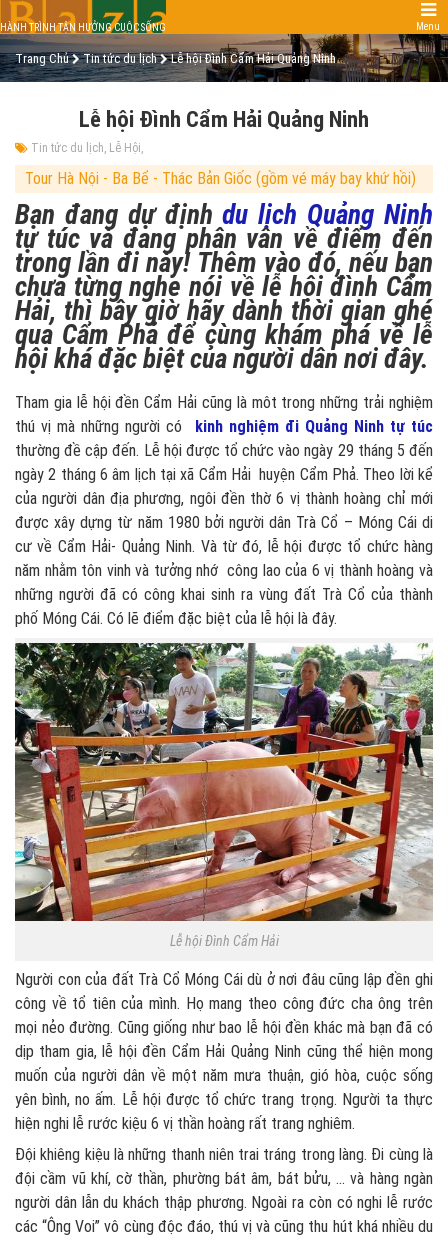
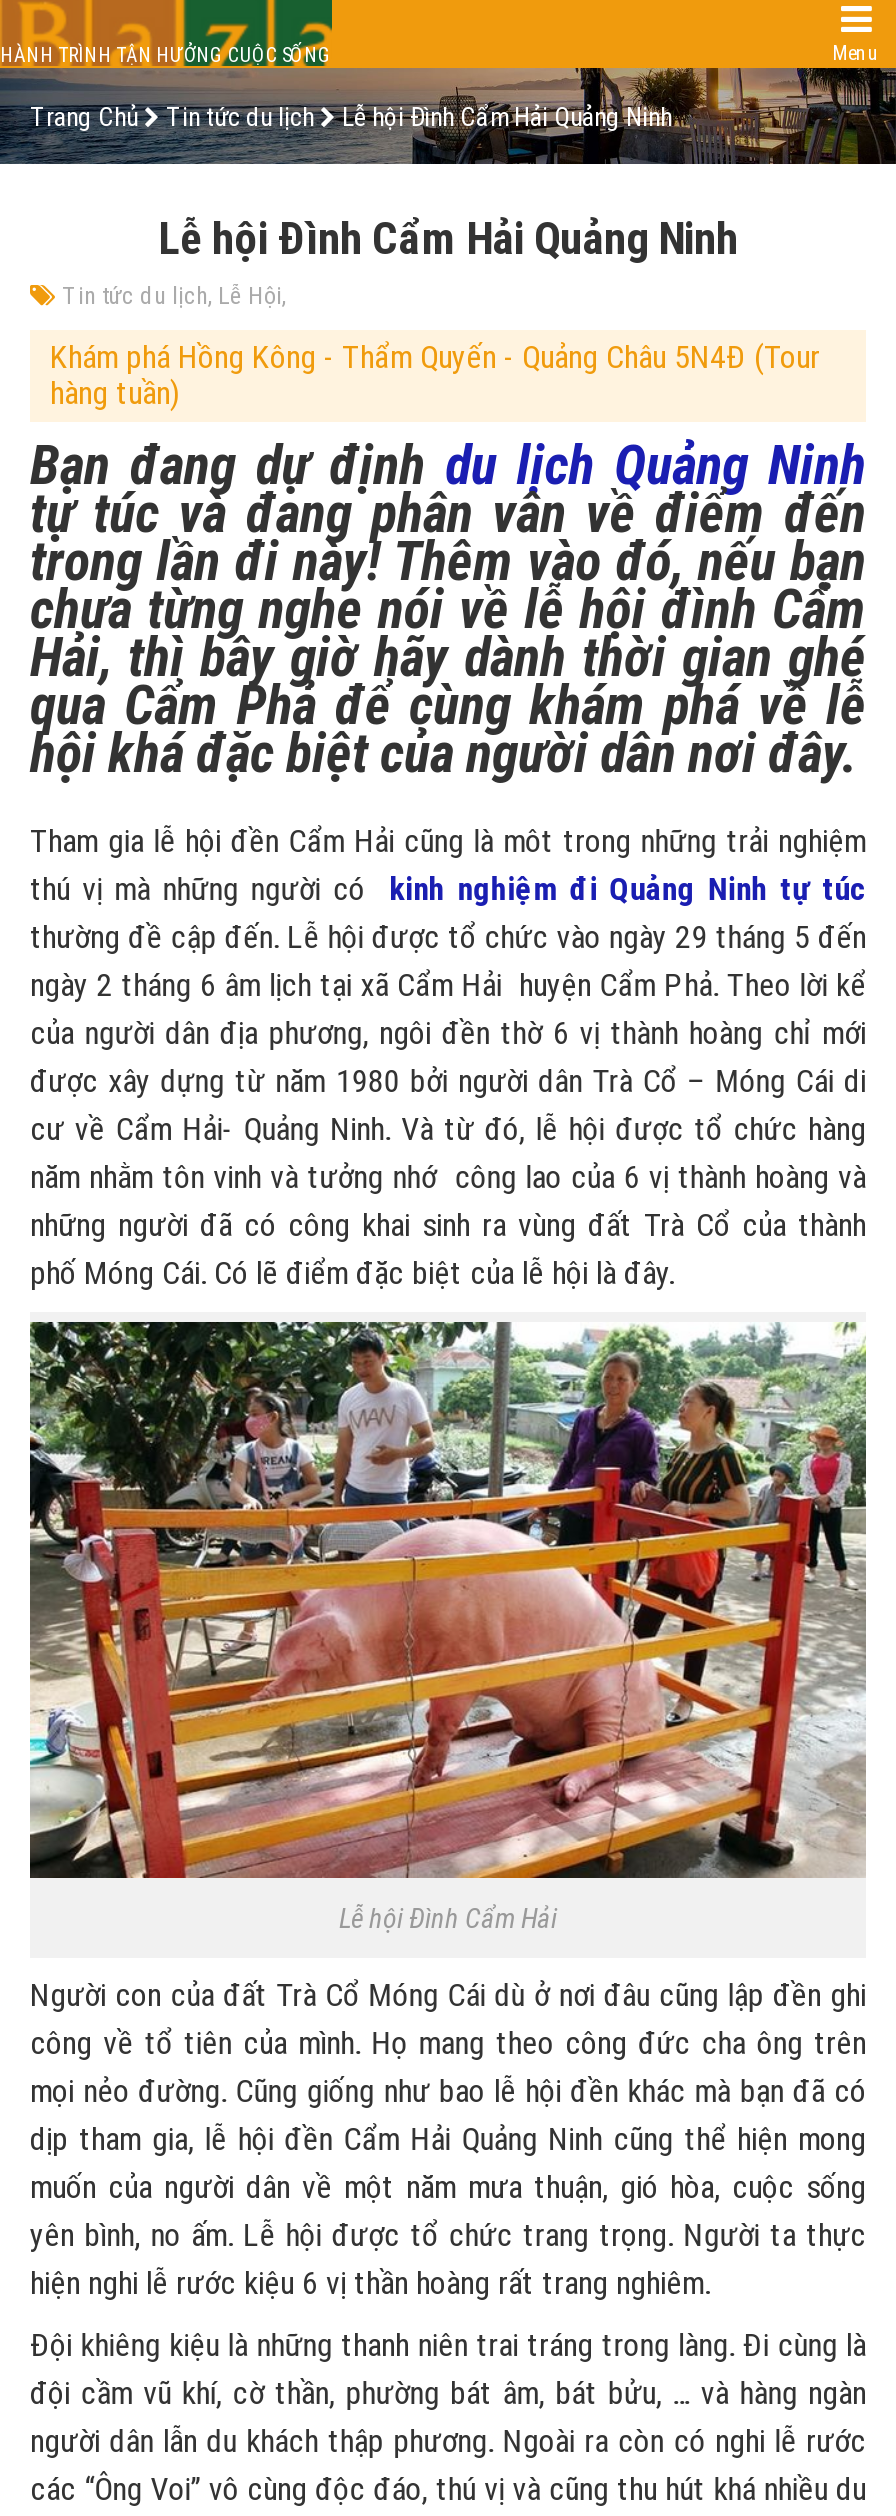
- Tour Hà Nội - Ba Bể - Thác Bản Giốc (gồm vé máy bay khứ hồi)
+ Khám phá Hồng Kông - Thẩm Quyến - Quảng Châu 5N4Đ (Tour
+ hàng tuần)
